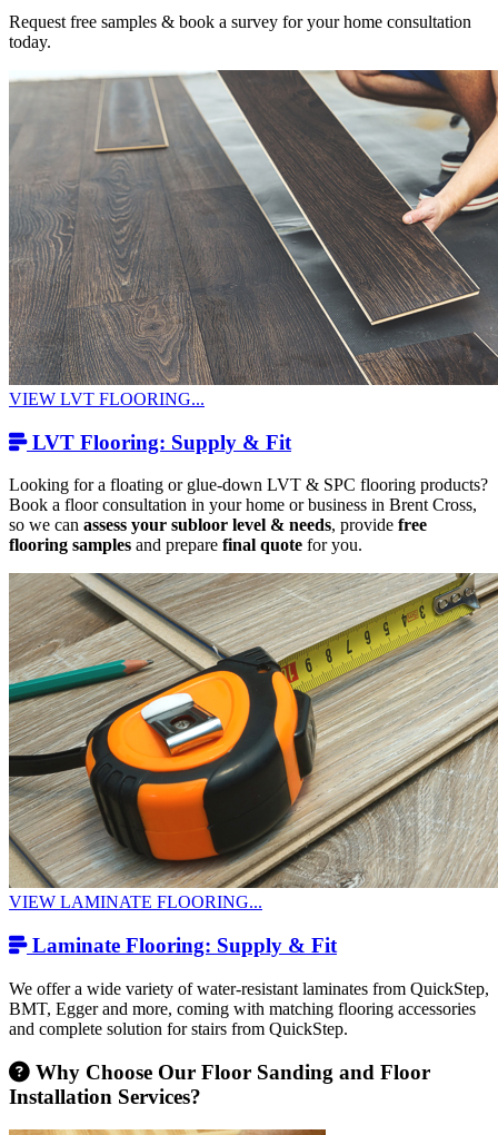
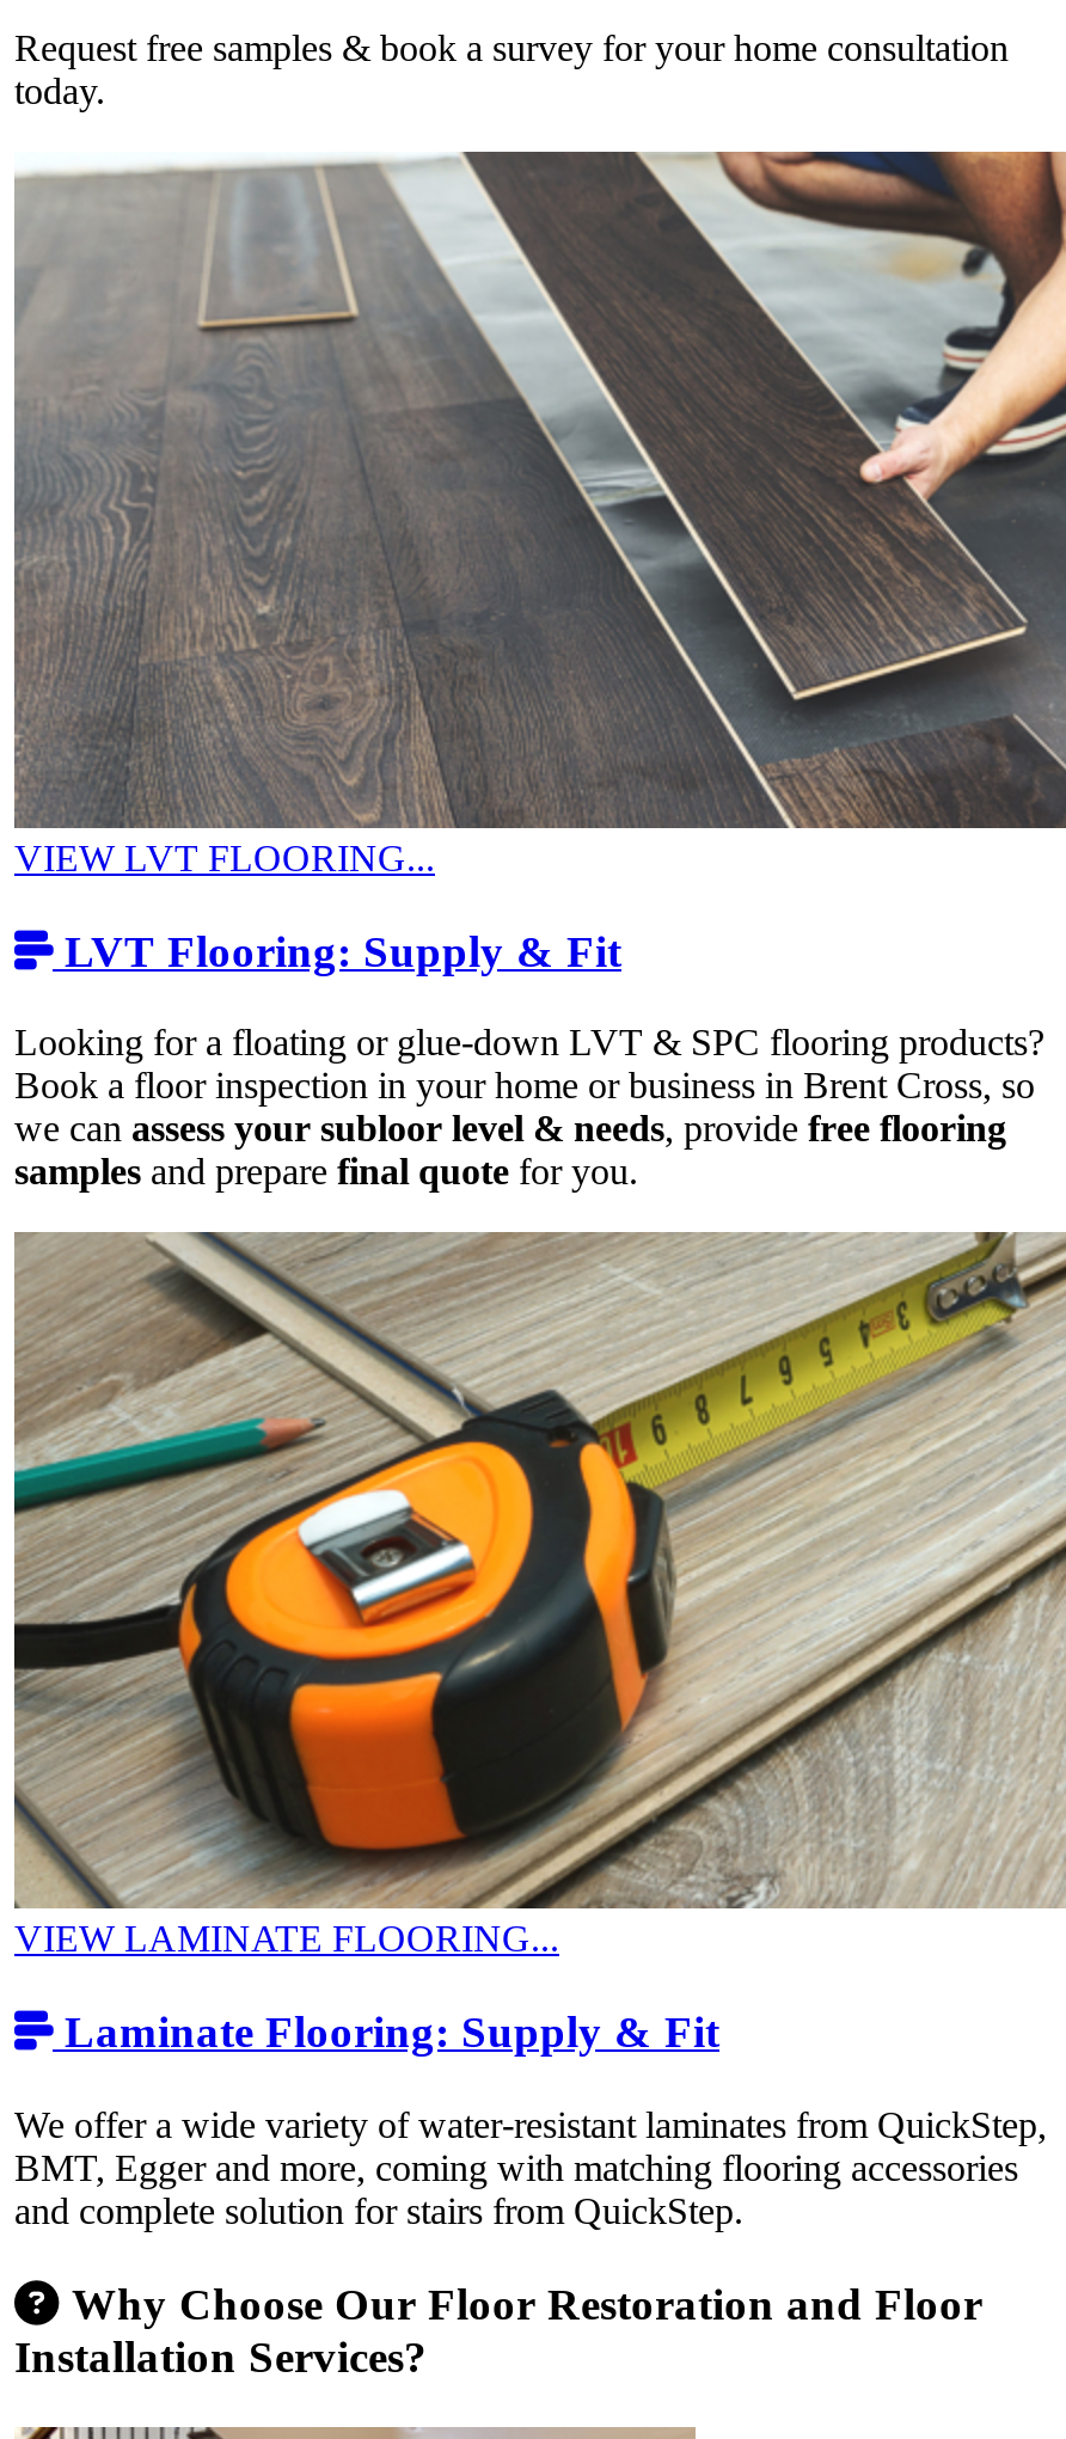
- Book a floor consultation in your home or business in Brent Cross,
- so we can assess your subloor level & needs, provide free
- flooring samples and prepare final quote for you.
+ Book a floor inspection in your home or business in Brent Cross, so
+ we can assess your subloor level & needs, provide free flooring
+ samples and prepare final quote for you.

- Why Choose Our Floor Sanding and Floor
+ Why Choose Our Floor Restoration and Floor
